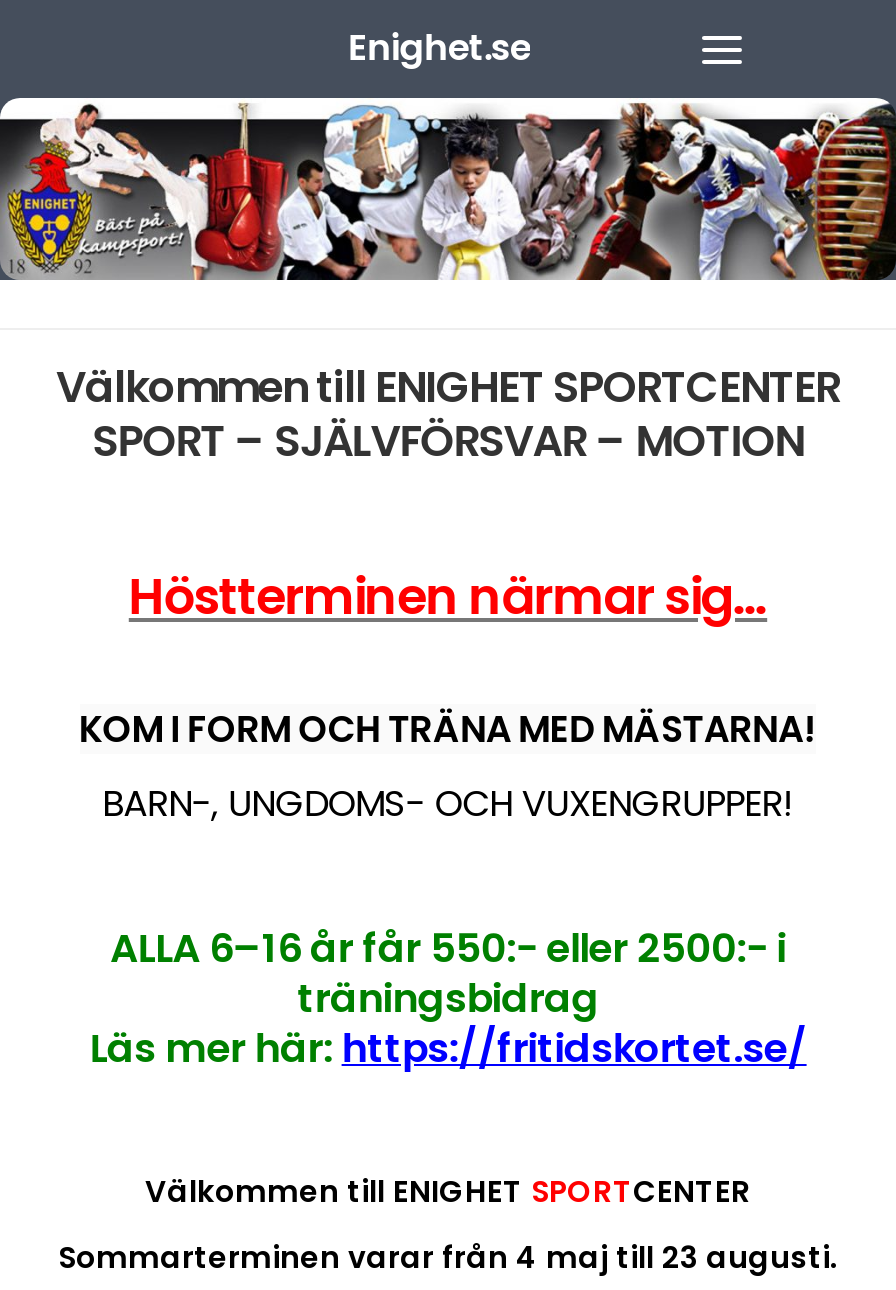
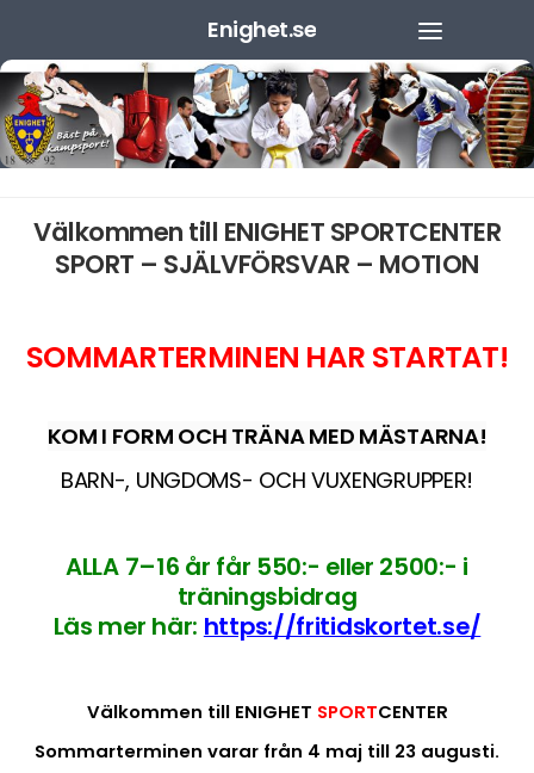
- Höstterminen närmar sig…
+ SOMMARTERMINEN HAR STARTAT!

- ALLA 6–16 år får 550:- eller 2500:- i
+ ALLA 7–16 år får 550:- eller 2500:- i
